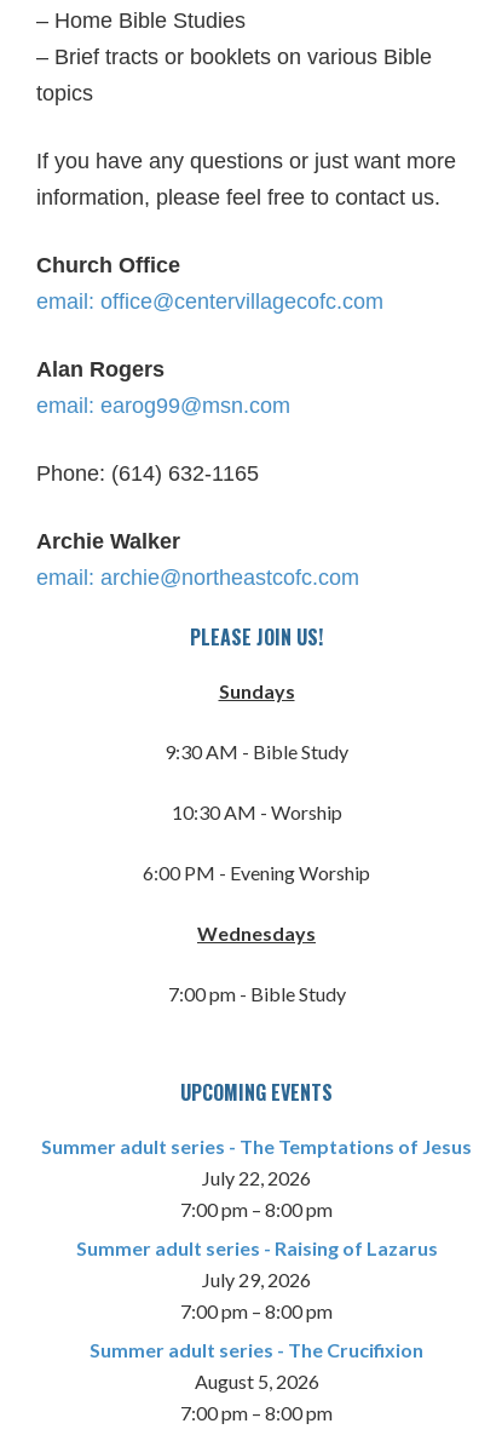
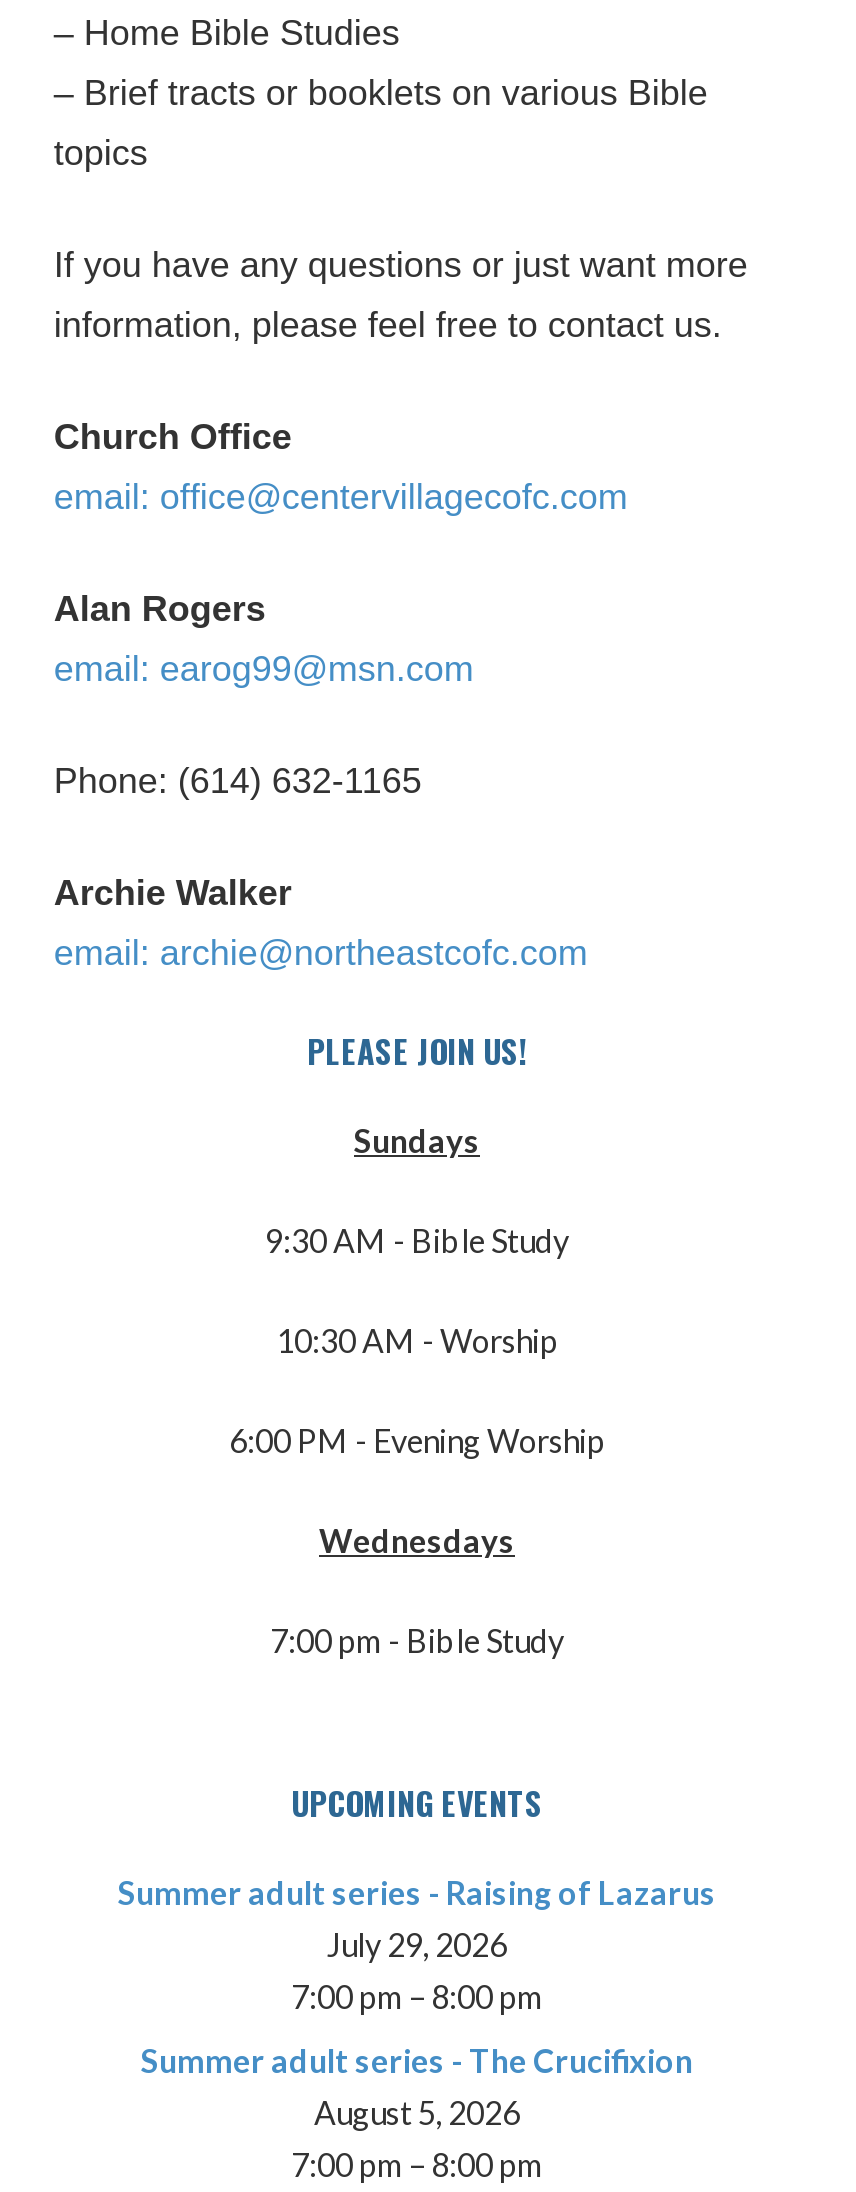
- Summer adult series - The Temptations of Jesus
- July 22, 2026
- 7:00 pm – 8:00 pm
